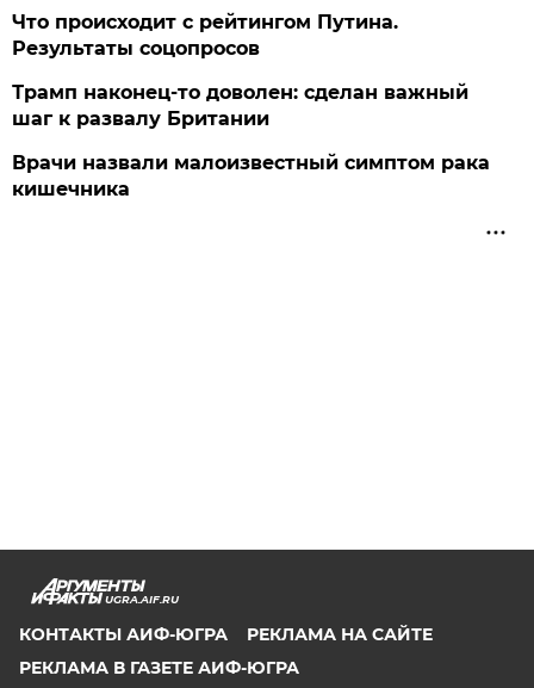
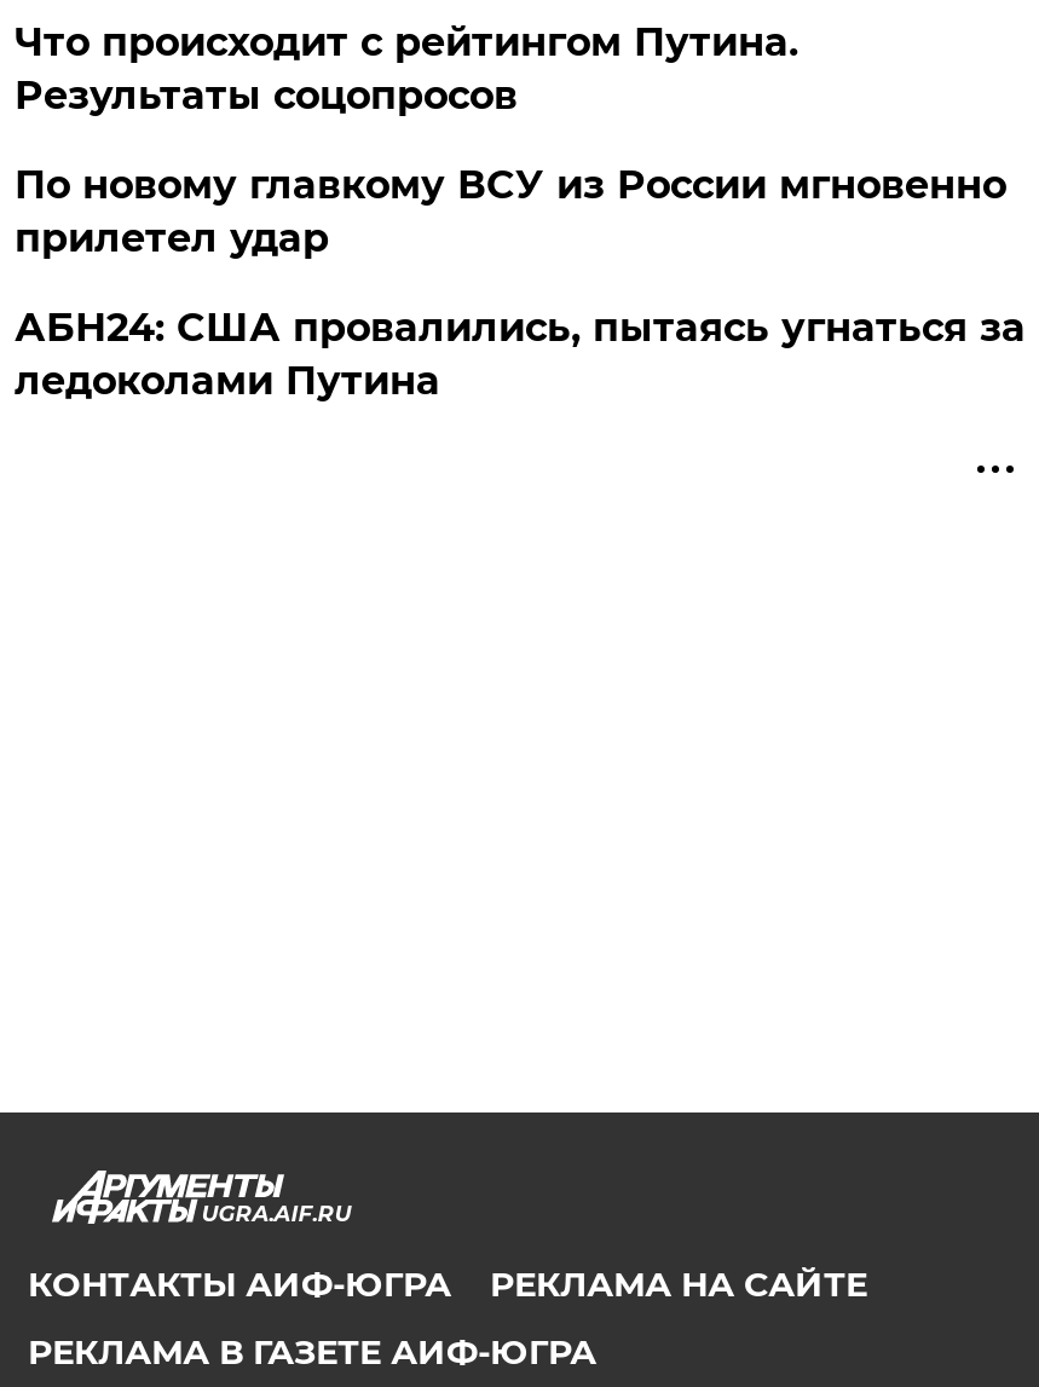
- Трамп наконец-то доволен: сделан важный
- шаг к развалу Британии
+ По новому главкому ВСУ из России мгновенно
+ прилетел удар

- Врачи назвали малоизвестный симптом рака
- кишечника
+ АБН24: США провалились, пытаясь угнаться за
+ ледоколами Путина
